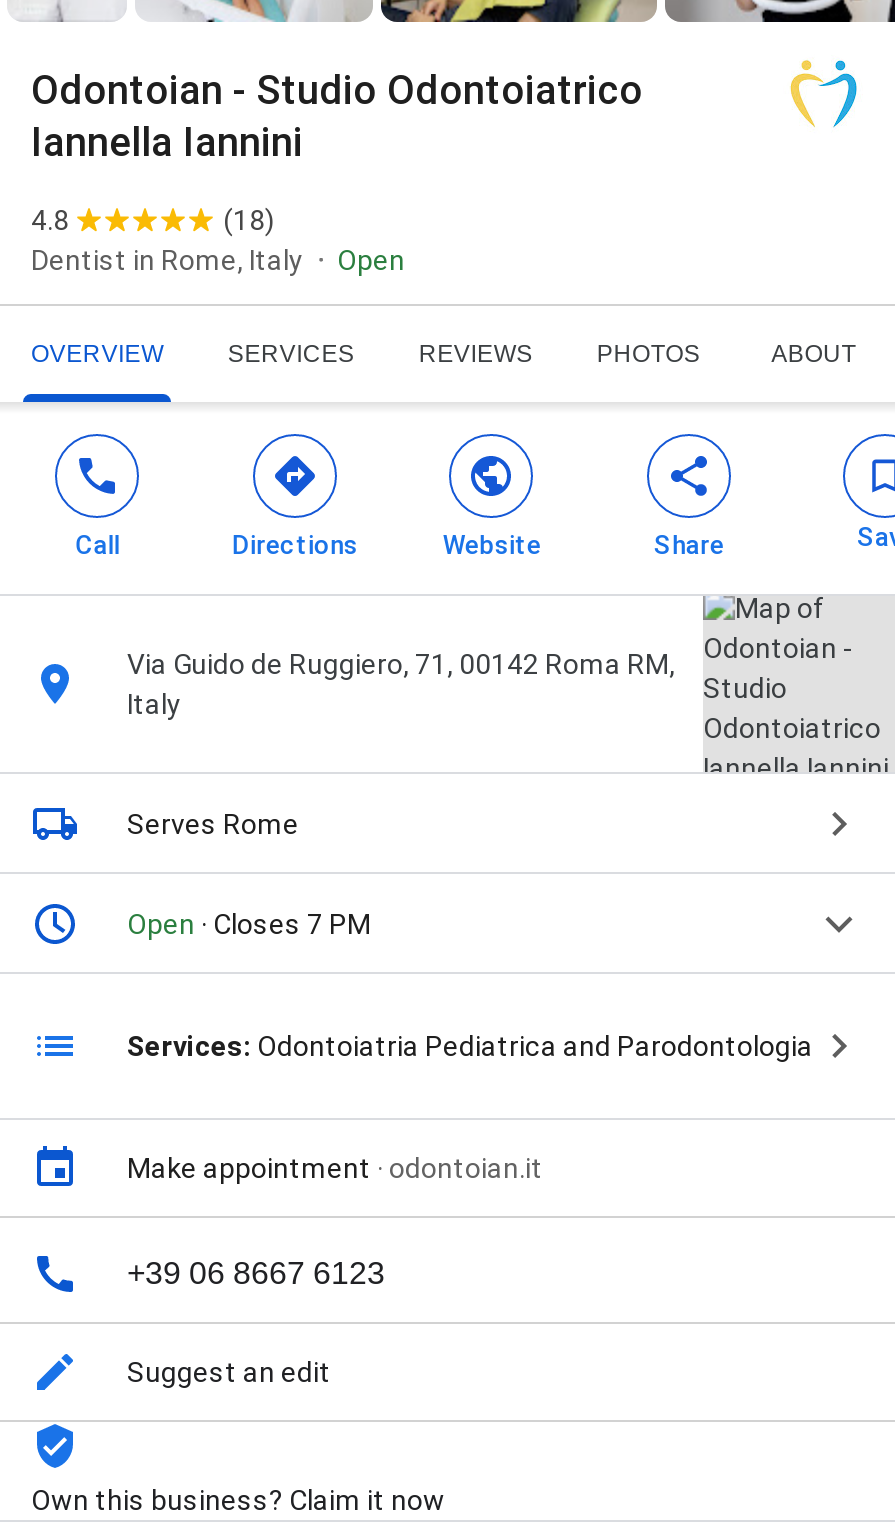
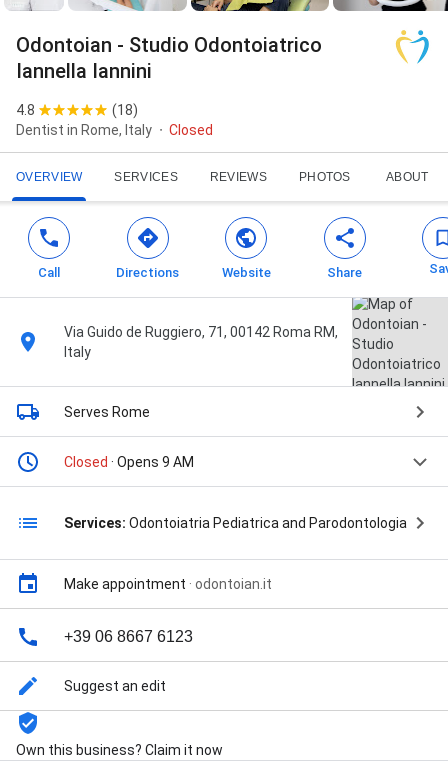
- Open
+ Closed

- Open · Closes 7 PM
+ Closed · Opens 9 AM
